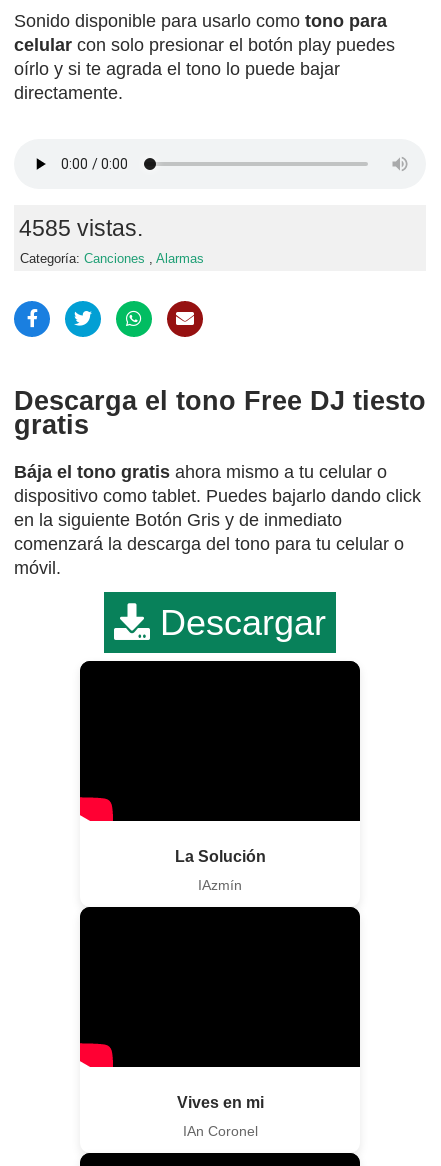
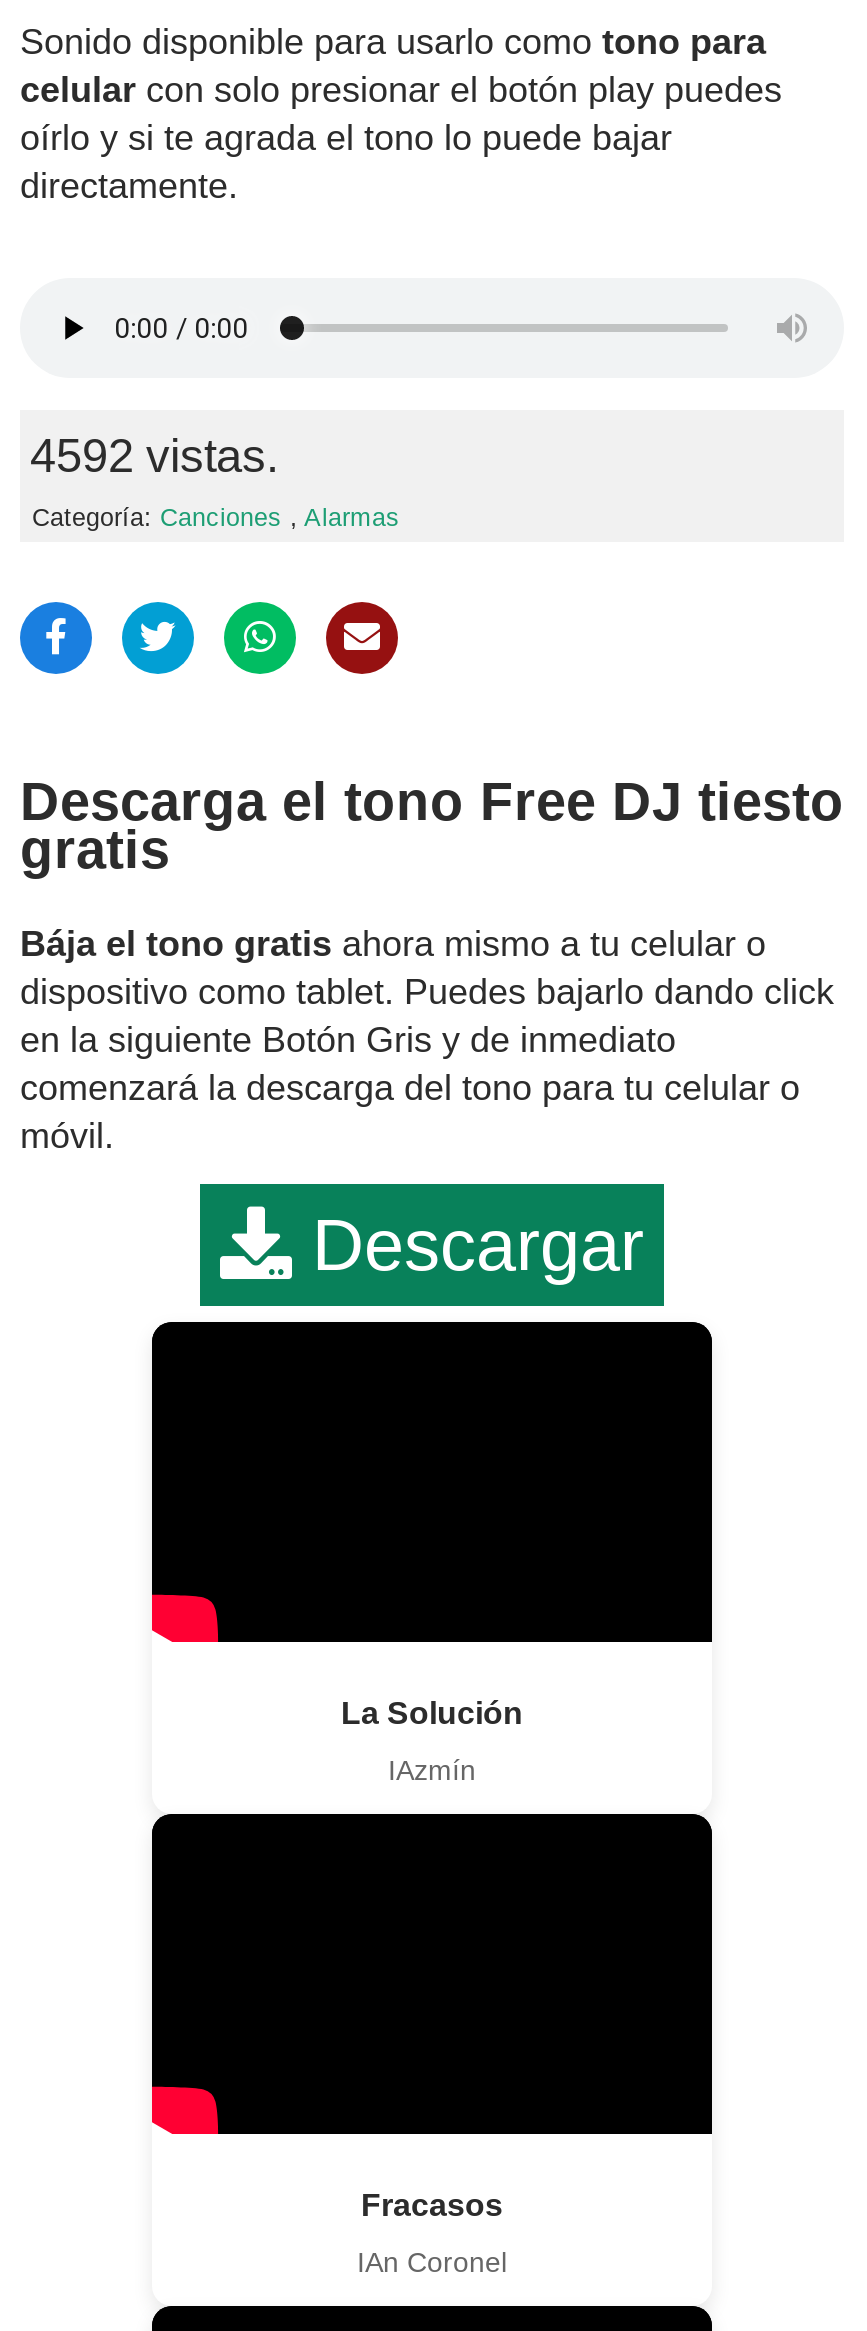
- 4585 vistas.
+ 4592 vistas.

- Vives en mi
+ Fracasos
